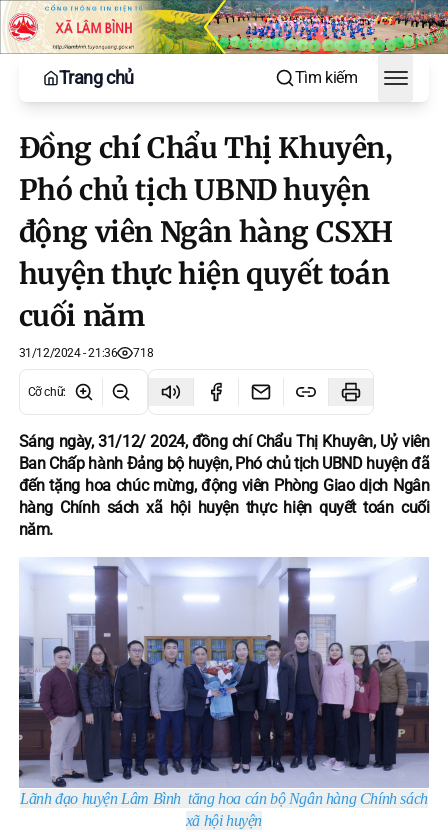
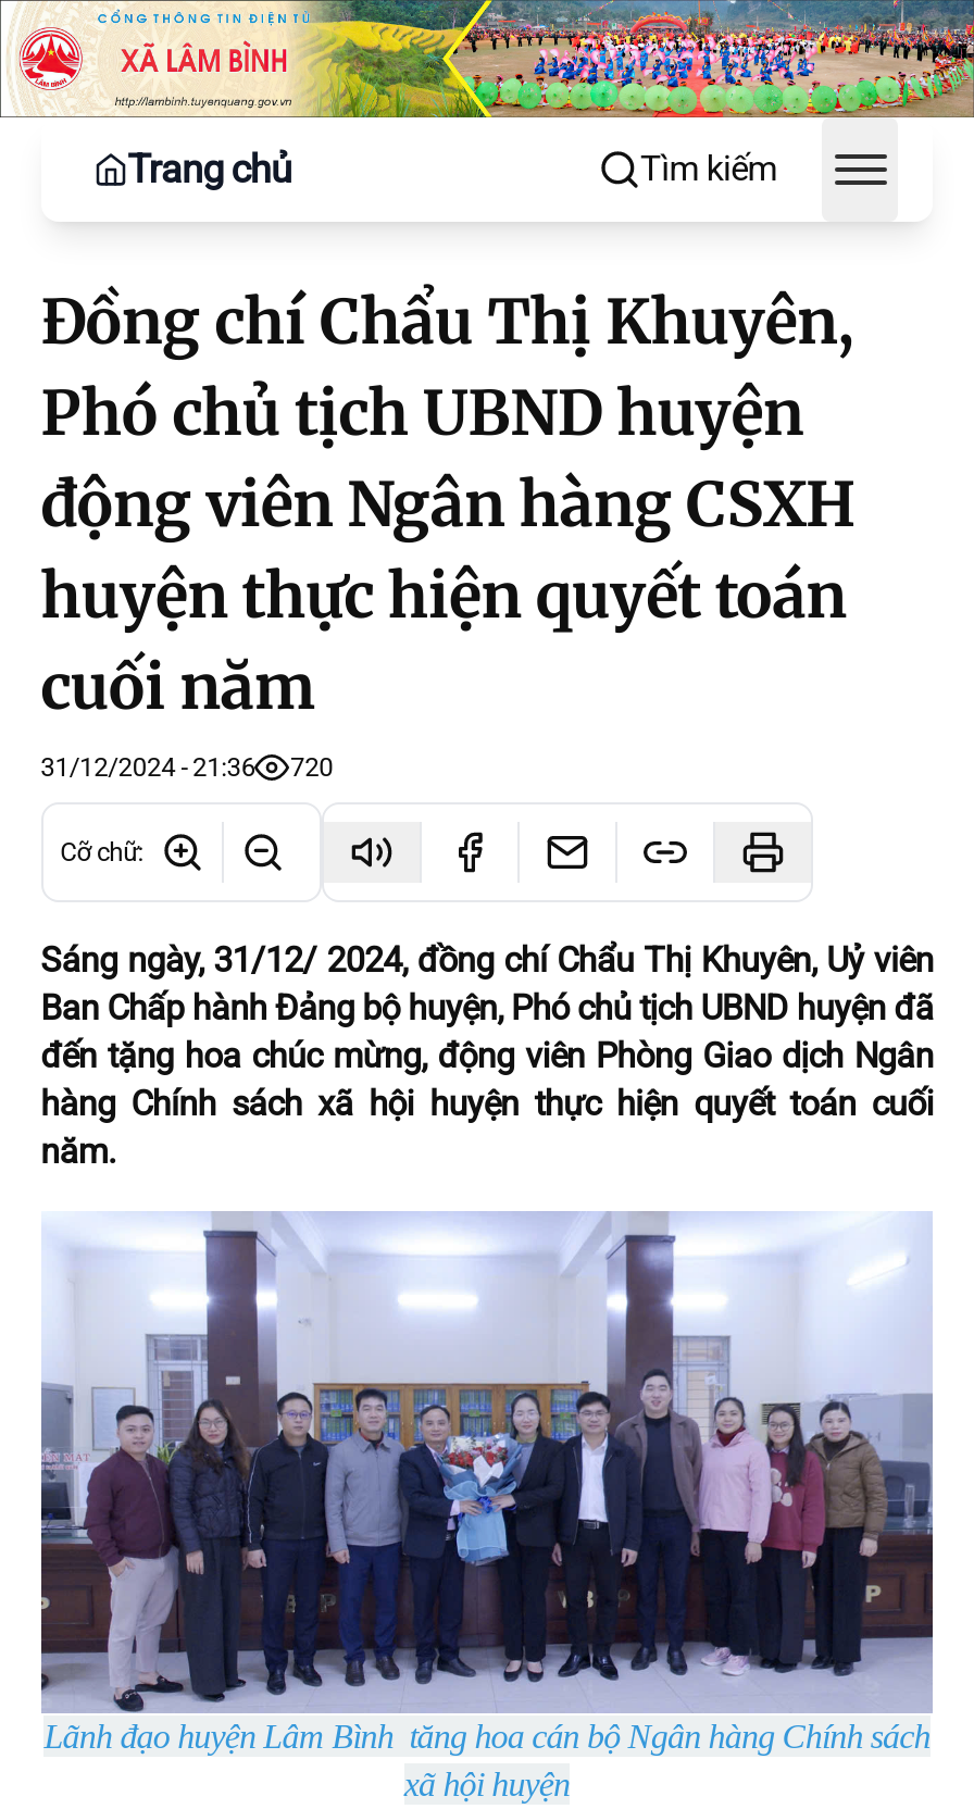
- 31/12/2024 - 21:36 718
+ 31/12/2024 - 21:36 720
